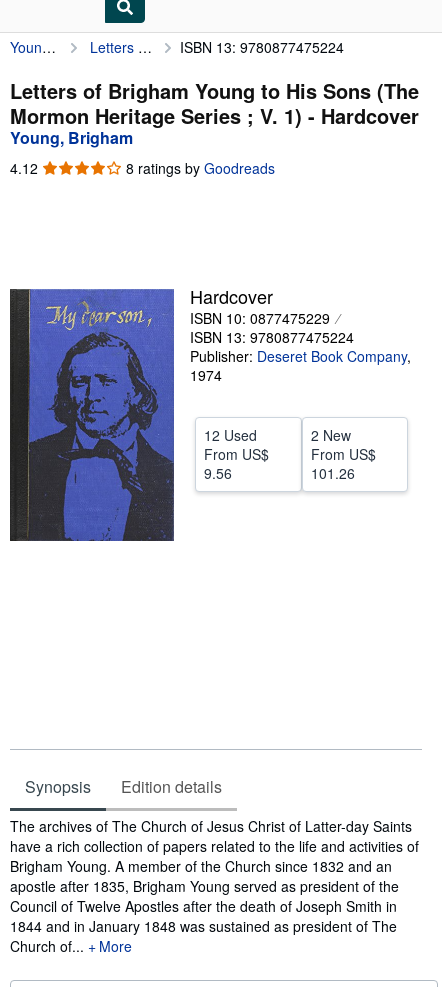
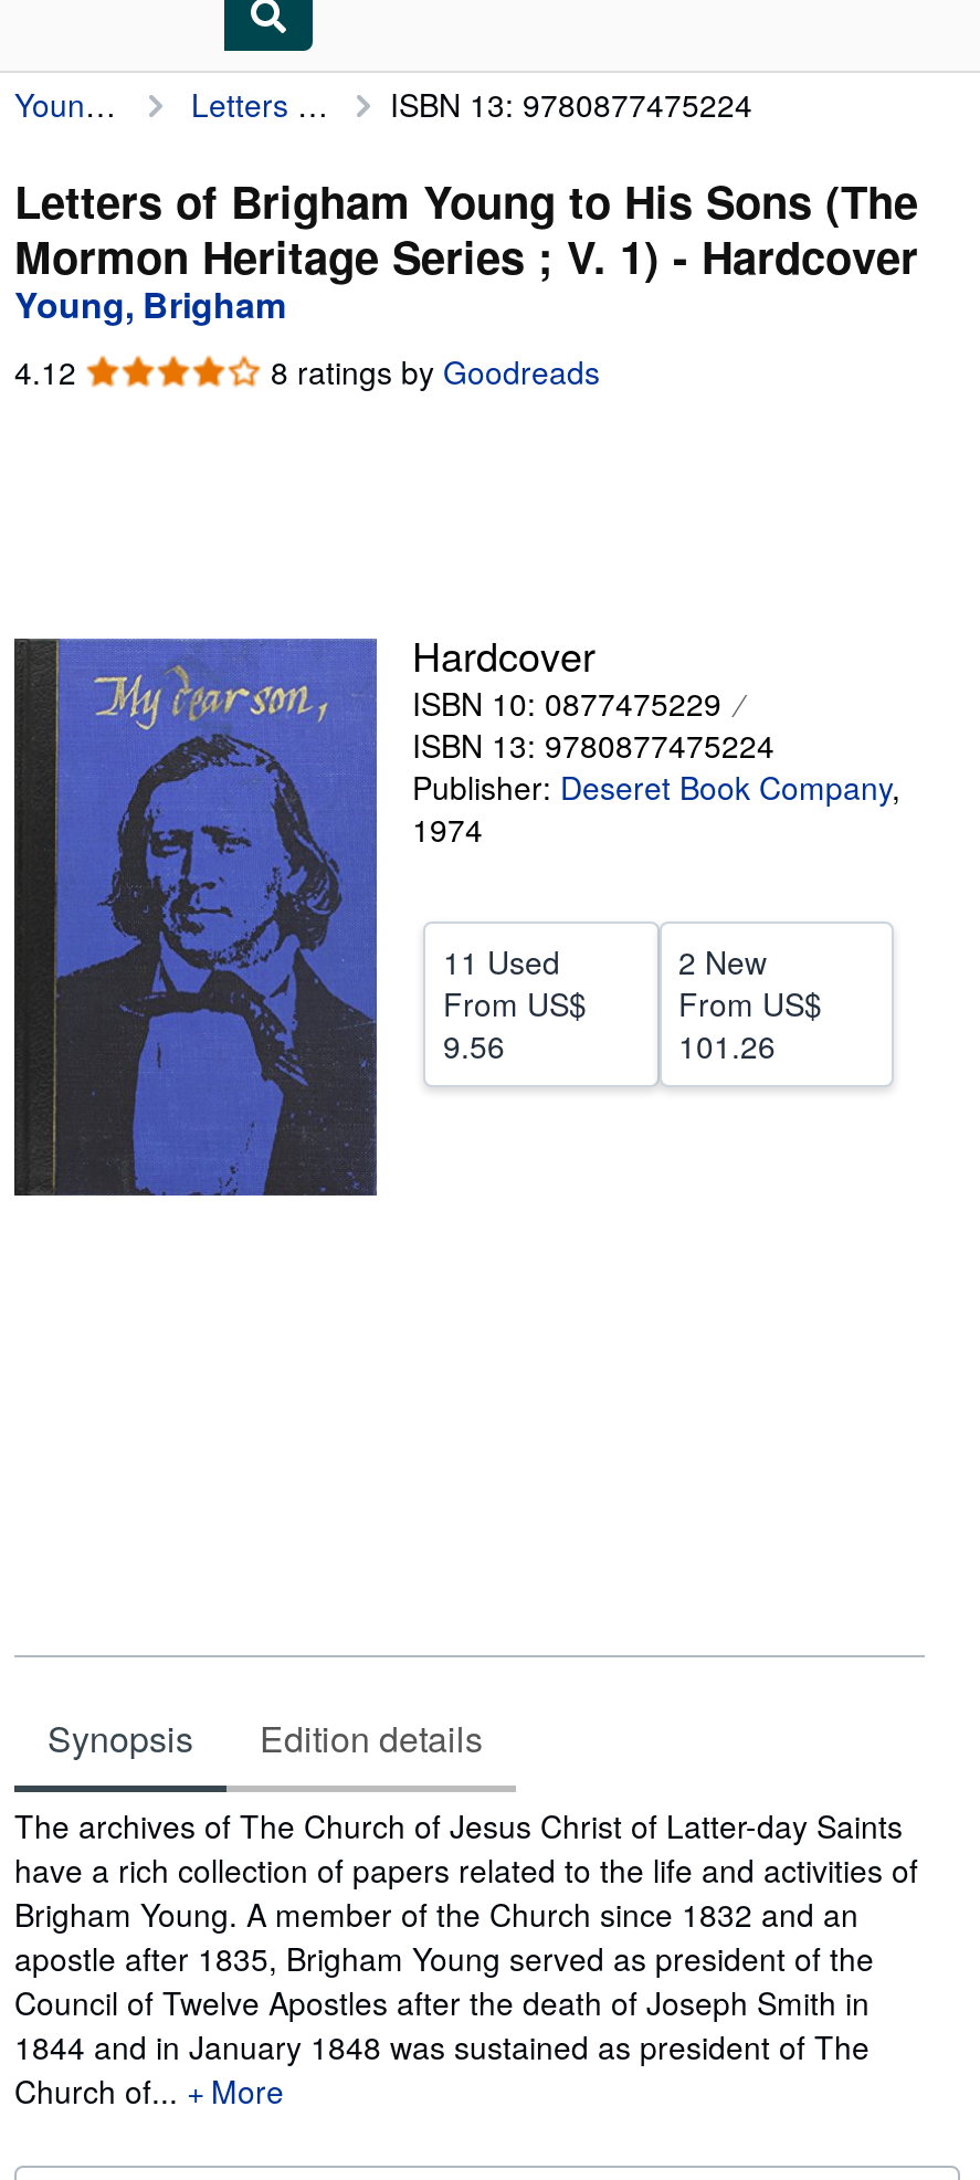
- 12 Used
+ 11 Used
